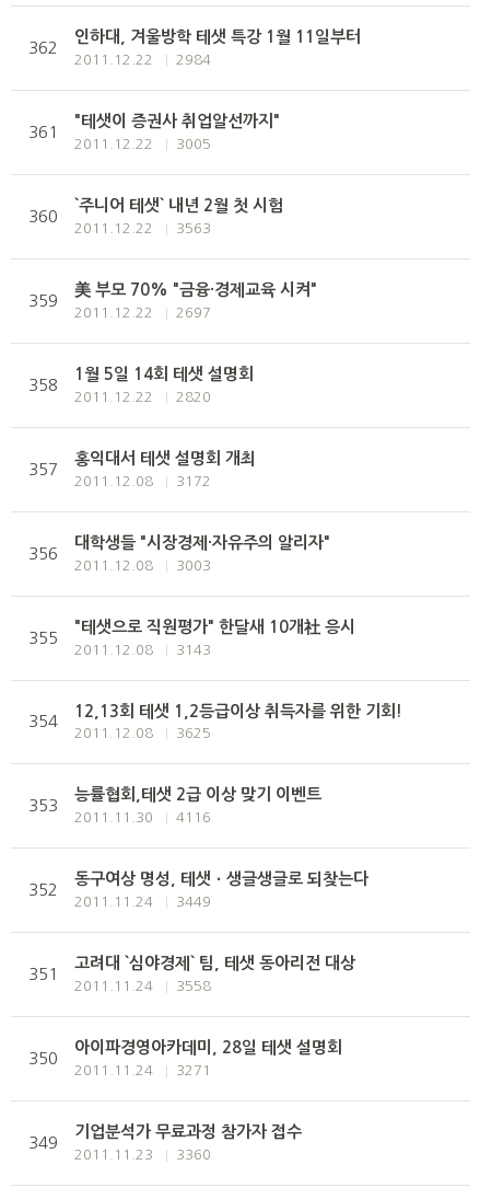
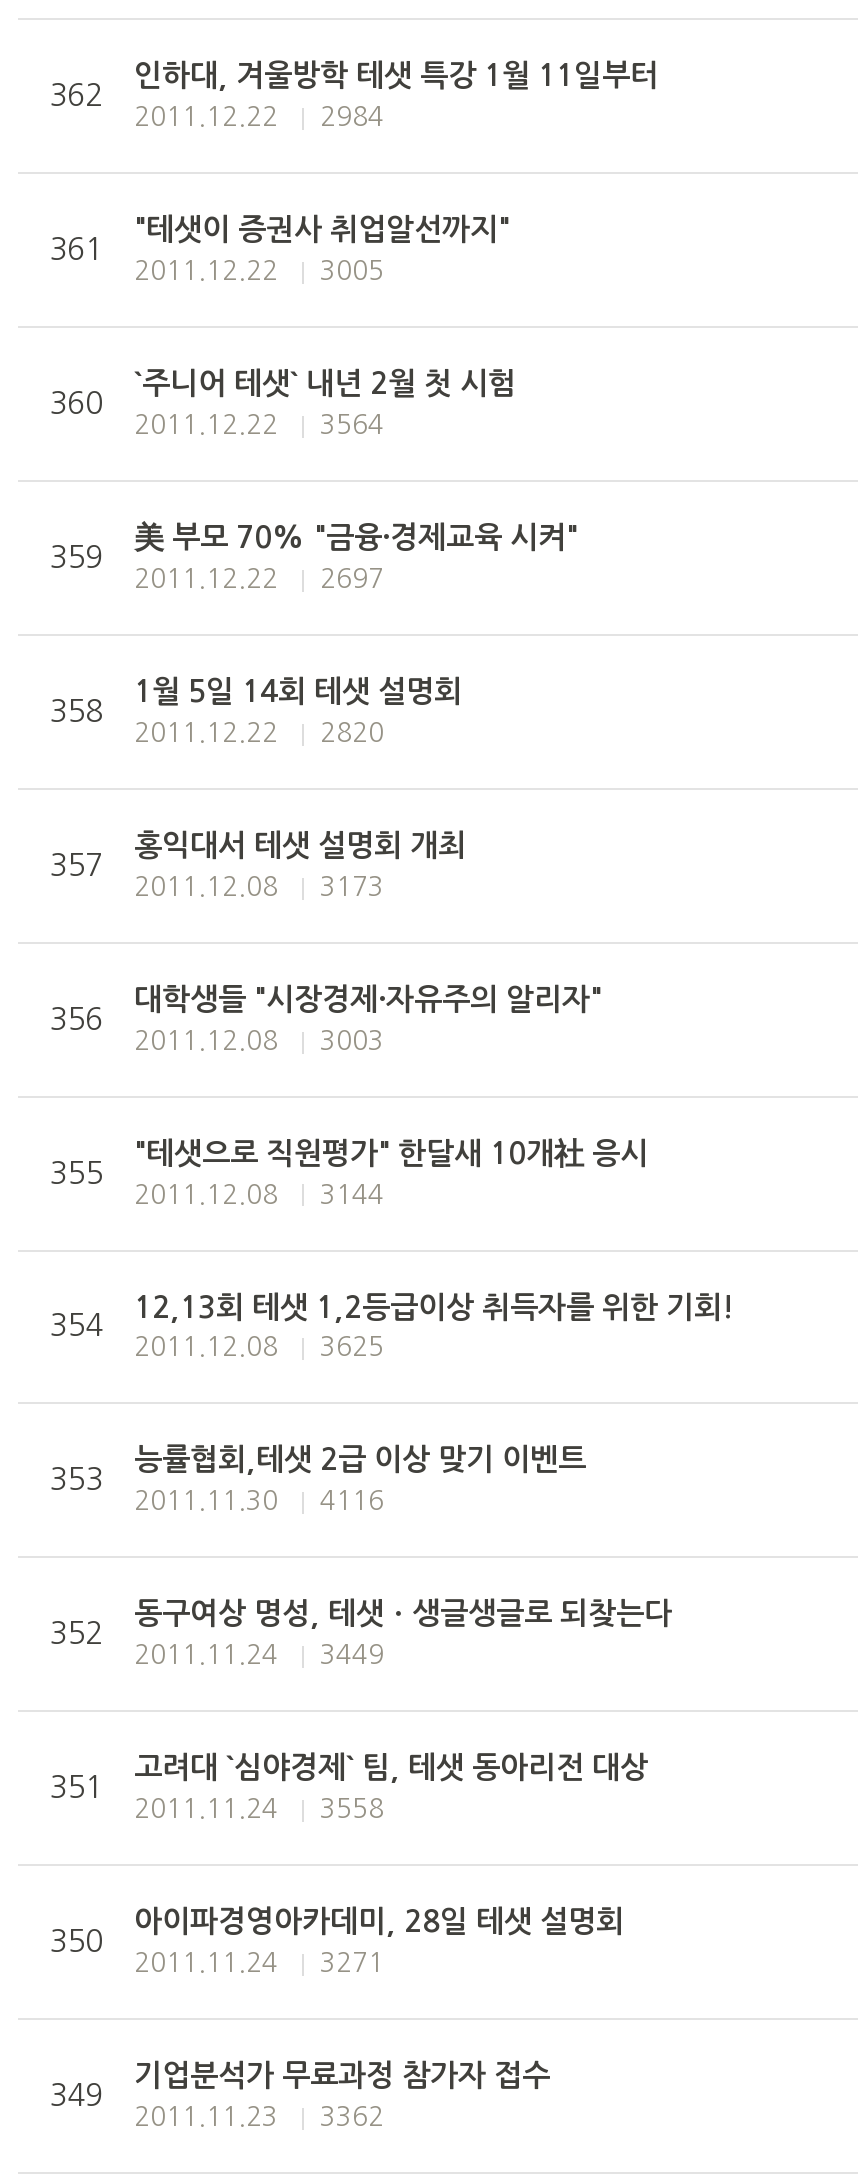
- 2011.12.22 3563
+ 2011.12.22 3564

- 2011.12.08 3172
+ 2011.12.08 3173

- 2011.12.08 3143
+ 2011.12.08 3144

- 2011.11.23 3360
+ 2011.11.23 3362
